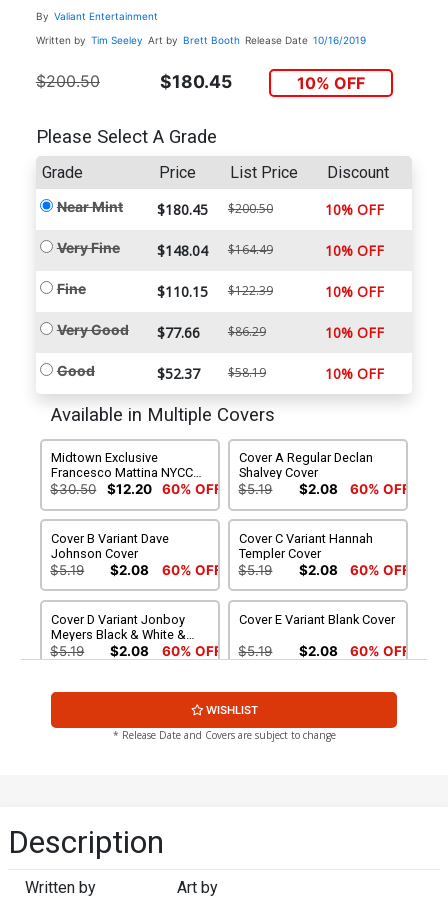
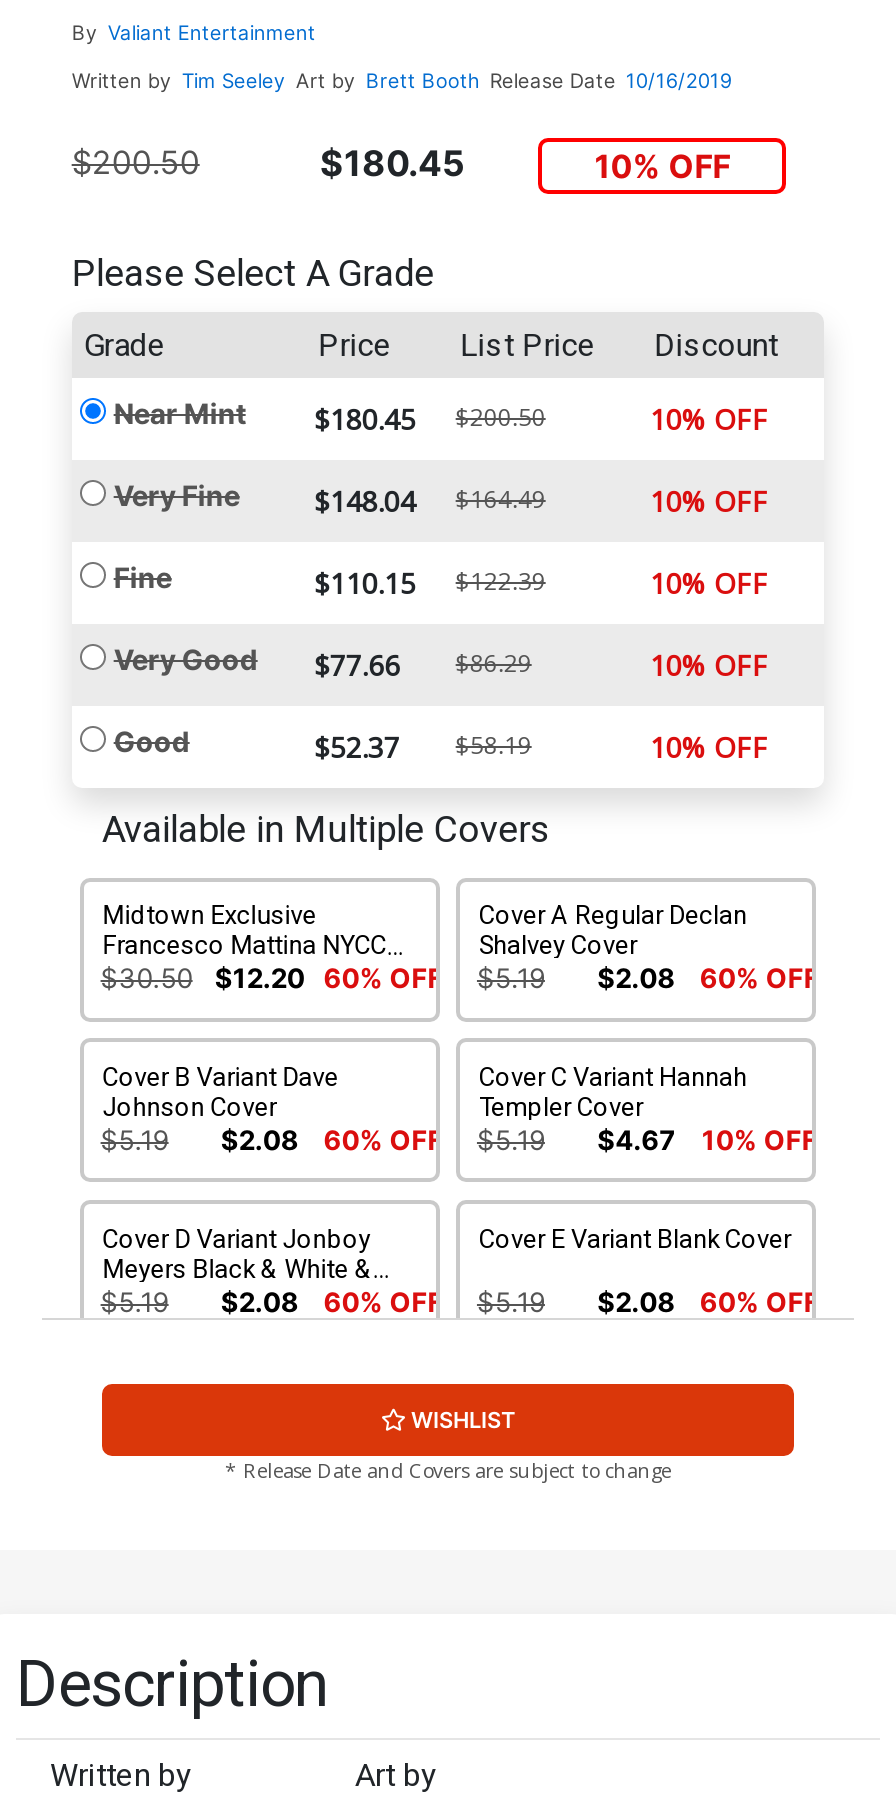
- $2.08
+ $4.67

- 60% OFF
+ 10% OFF
